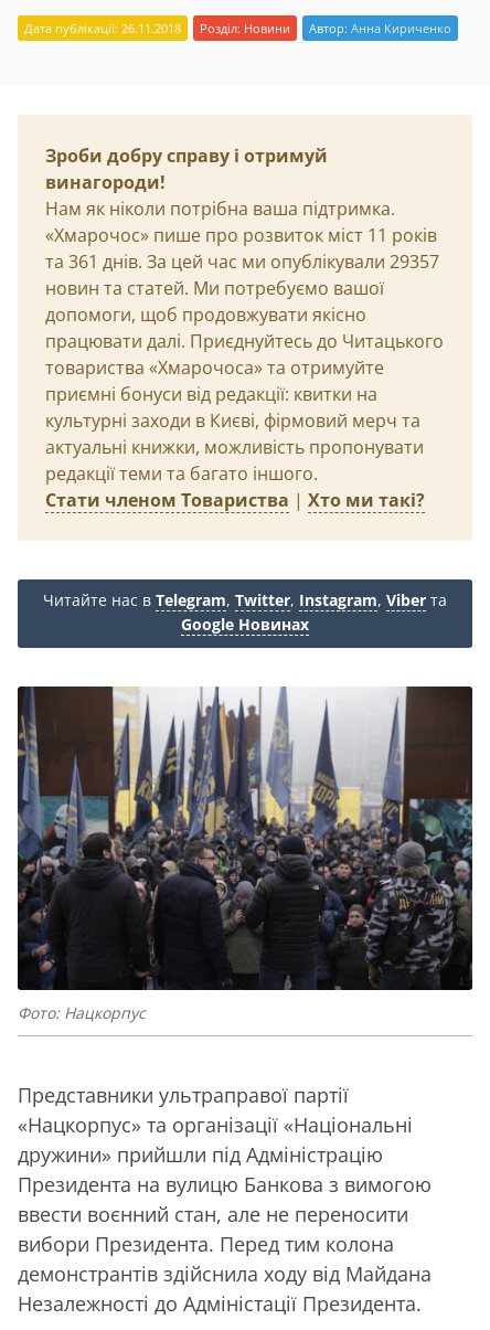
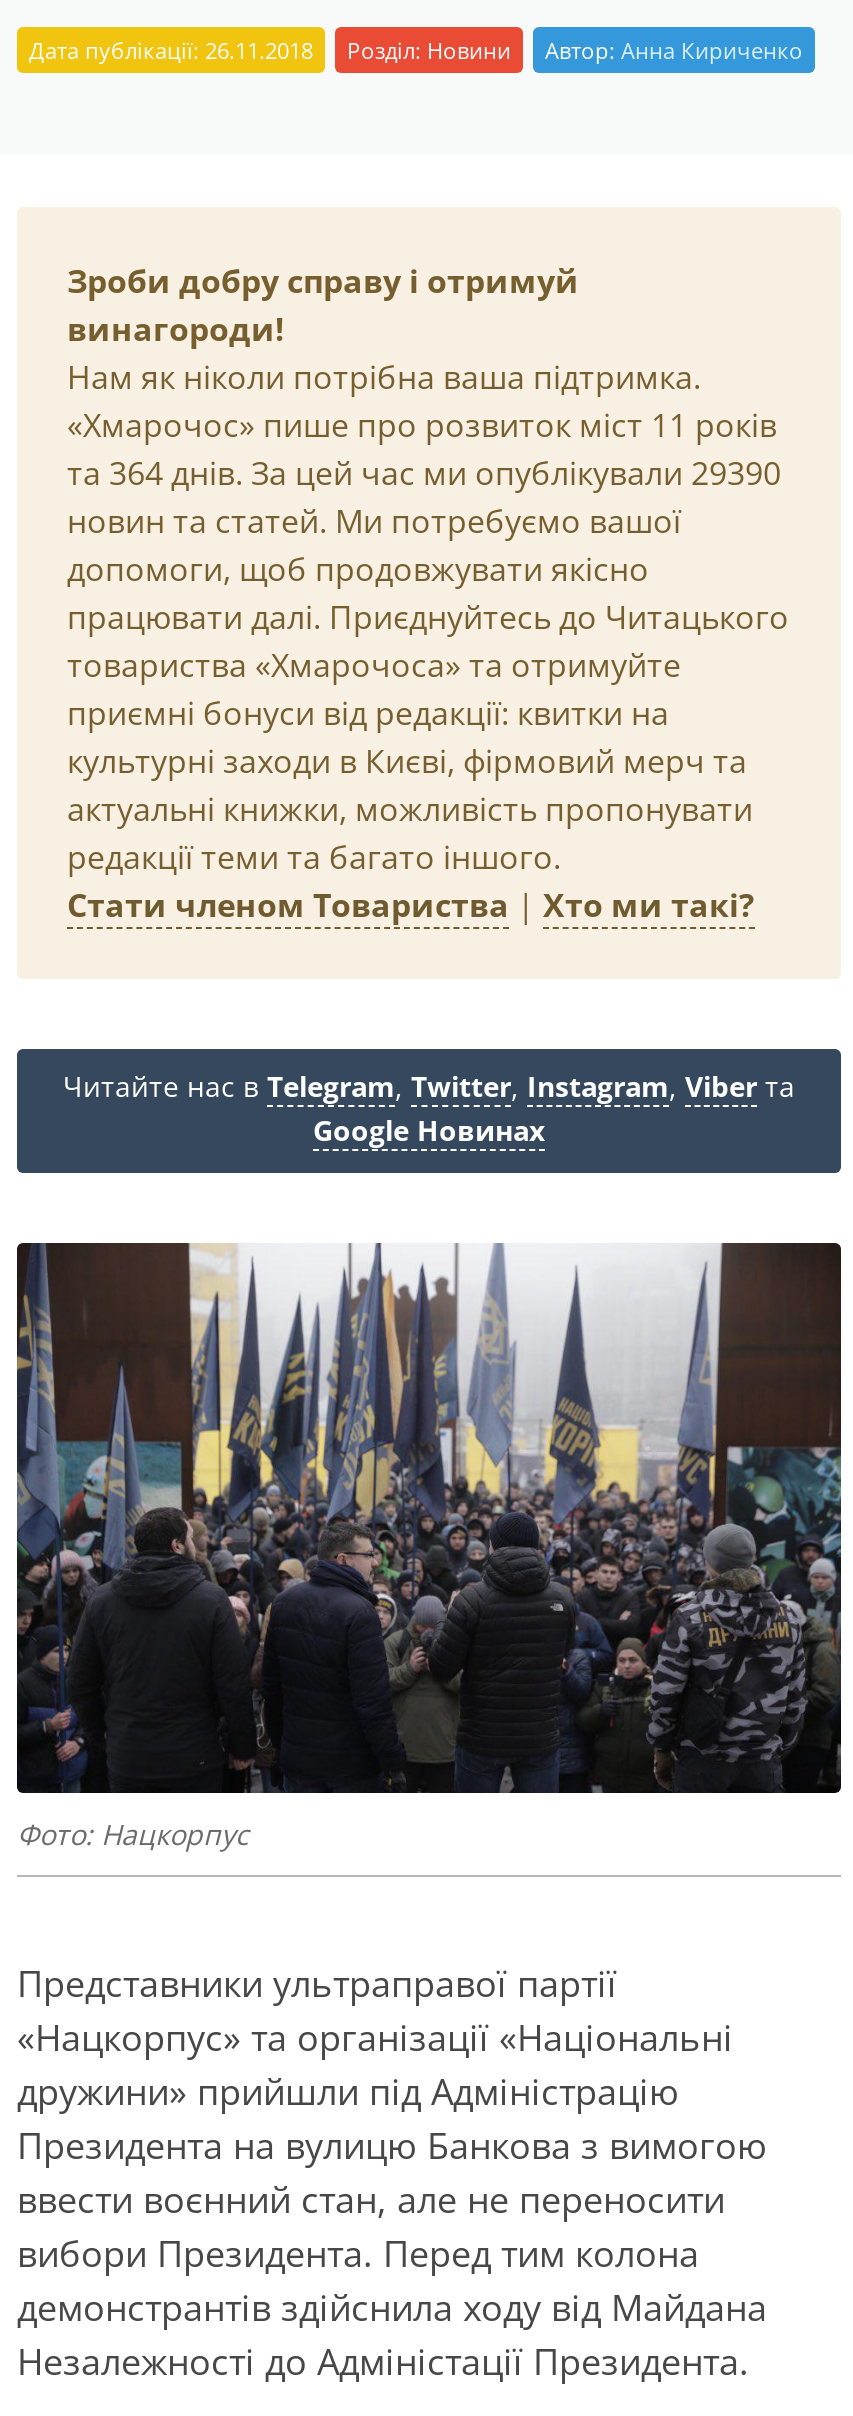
- та 361 днів. За цей час ми опублікували 29357
+ та 364 днів. За цей час ми опублікували 29390
